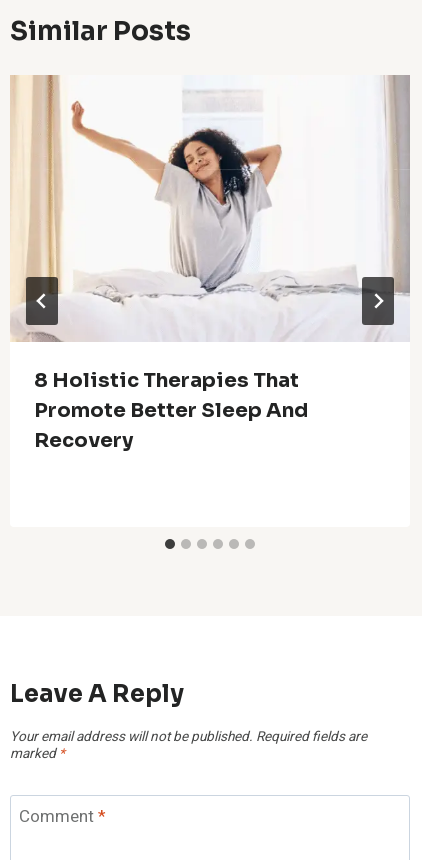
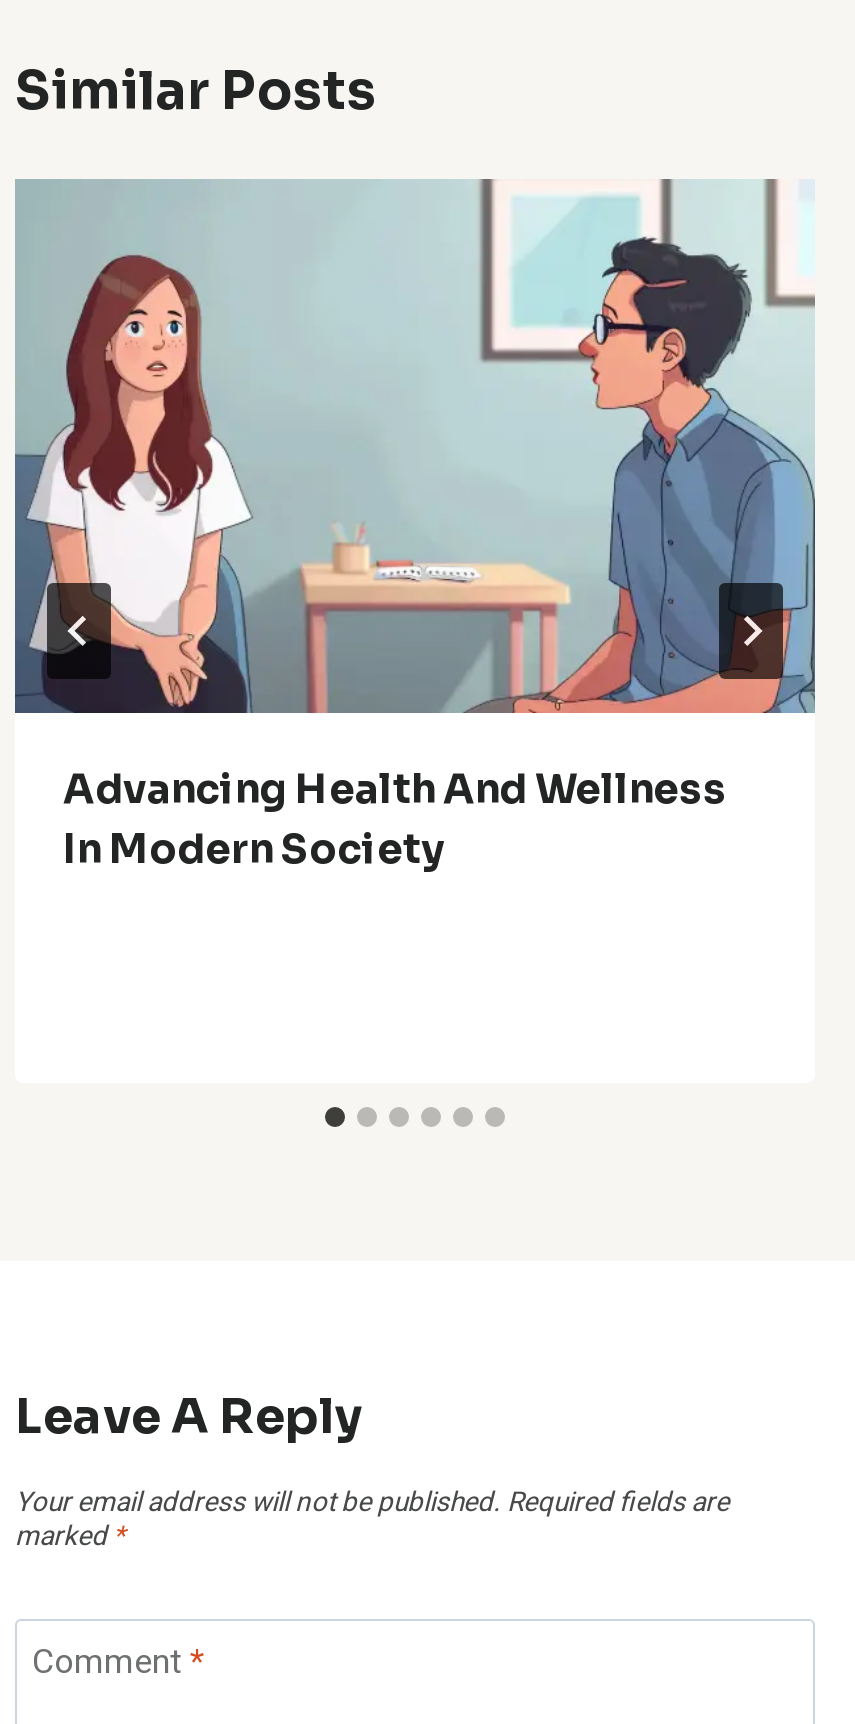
- [image]
- 8 Holistic Therapies That
- Promote Better Sleep And
- Recovery
+ [image]
+ Advancing Health And Wellness
+ In Modern Society
